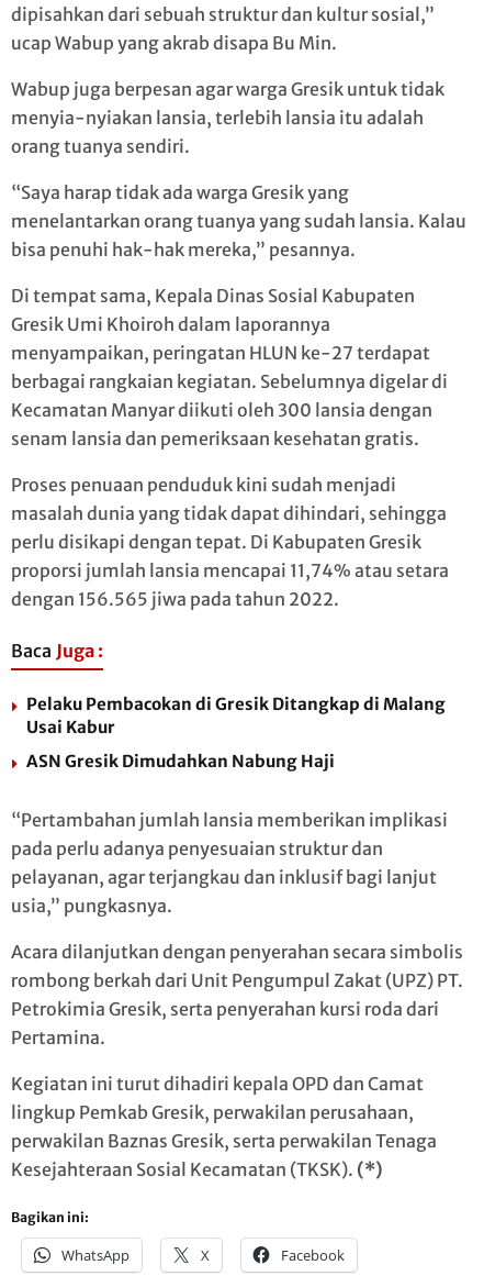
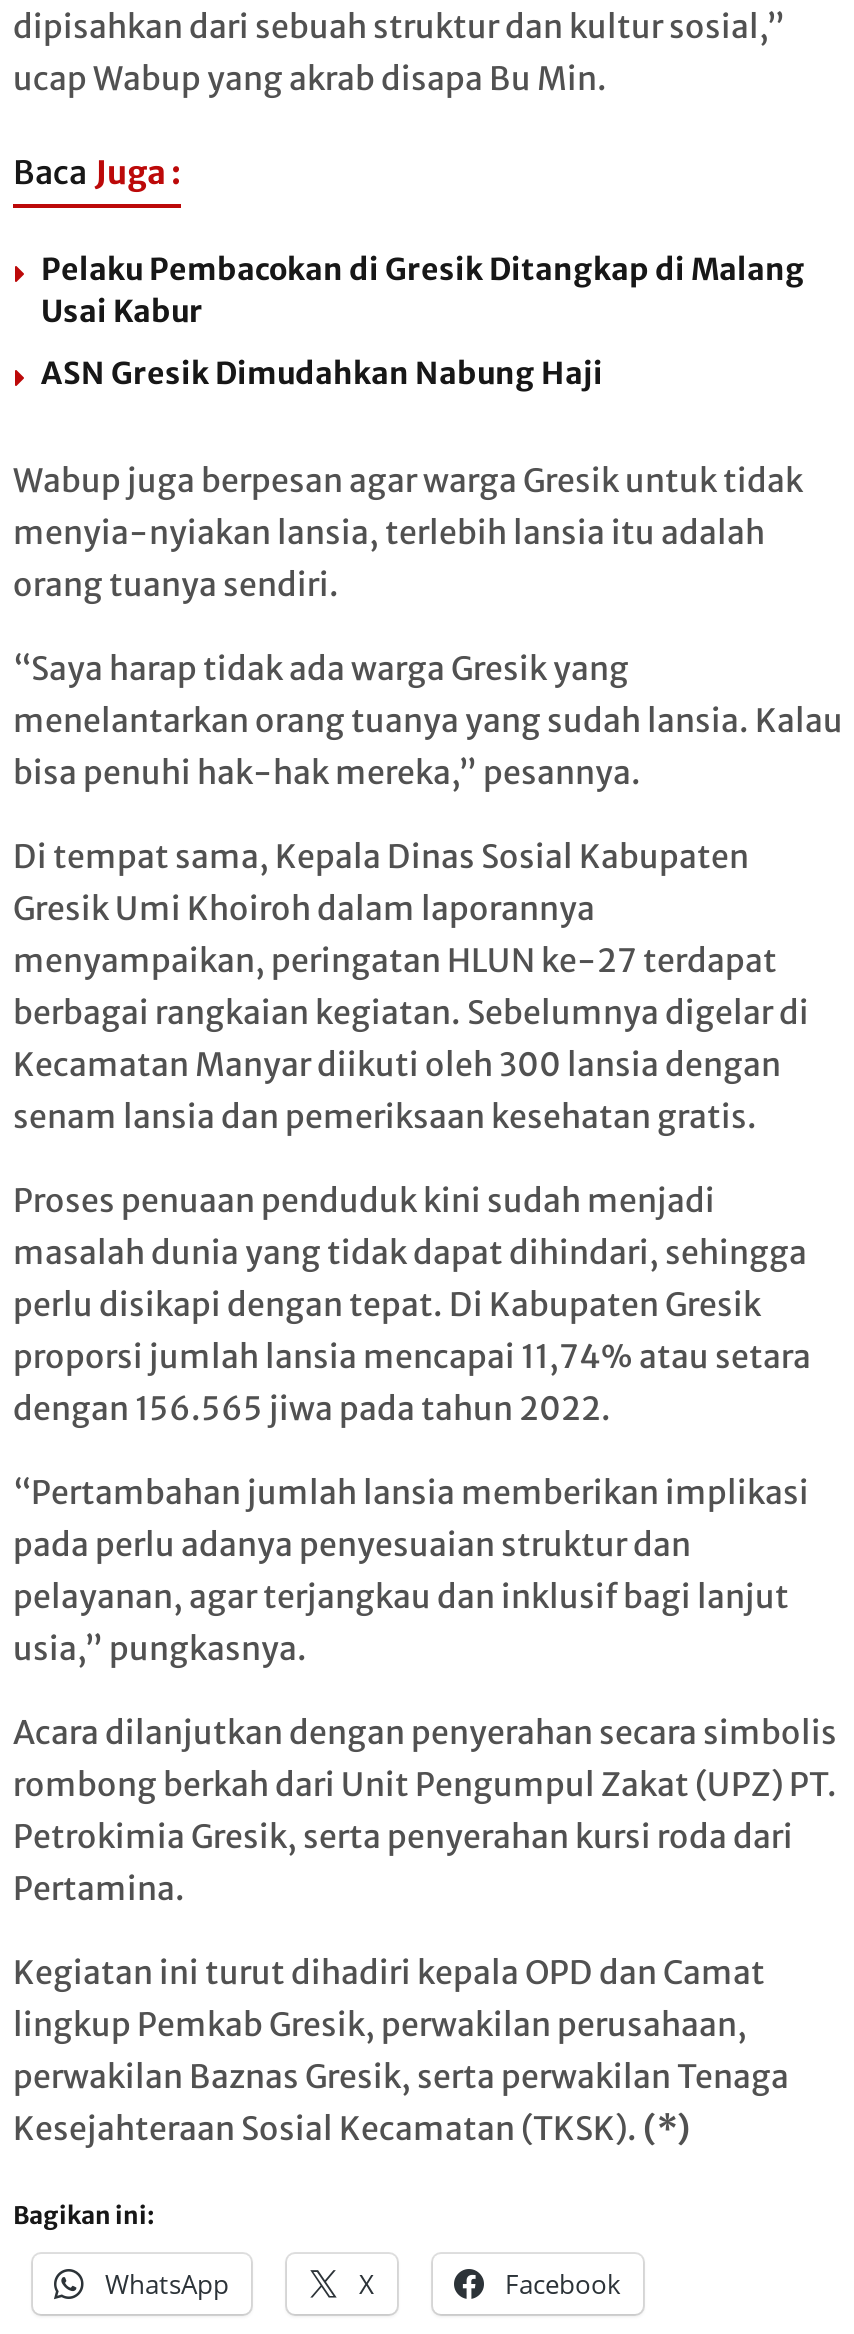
moved down: Wabup juga berpesan agar warga Gresik untuk tidak | menyia-nyiakan lansia, terlebih lansia itu adalah | orang tuanya sendiri. | ... | proporsi jumlah lansia mencapai 11,74% atau setara | dengan 156.565 jiwa pada tahun 2022.

moved up: Baca Juga : | Pelaku Pembacokan di Gresik Ditangkap di Malang | Usai Kabur | ASN Gresik Dimudahkan Nabung Haji
